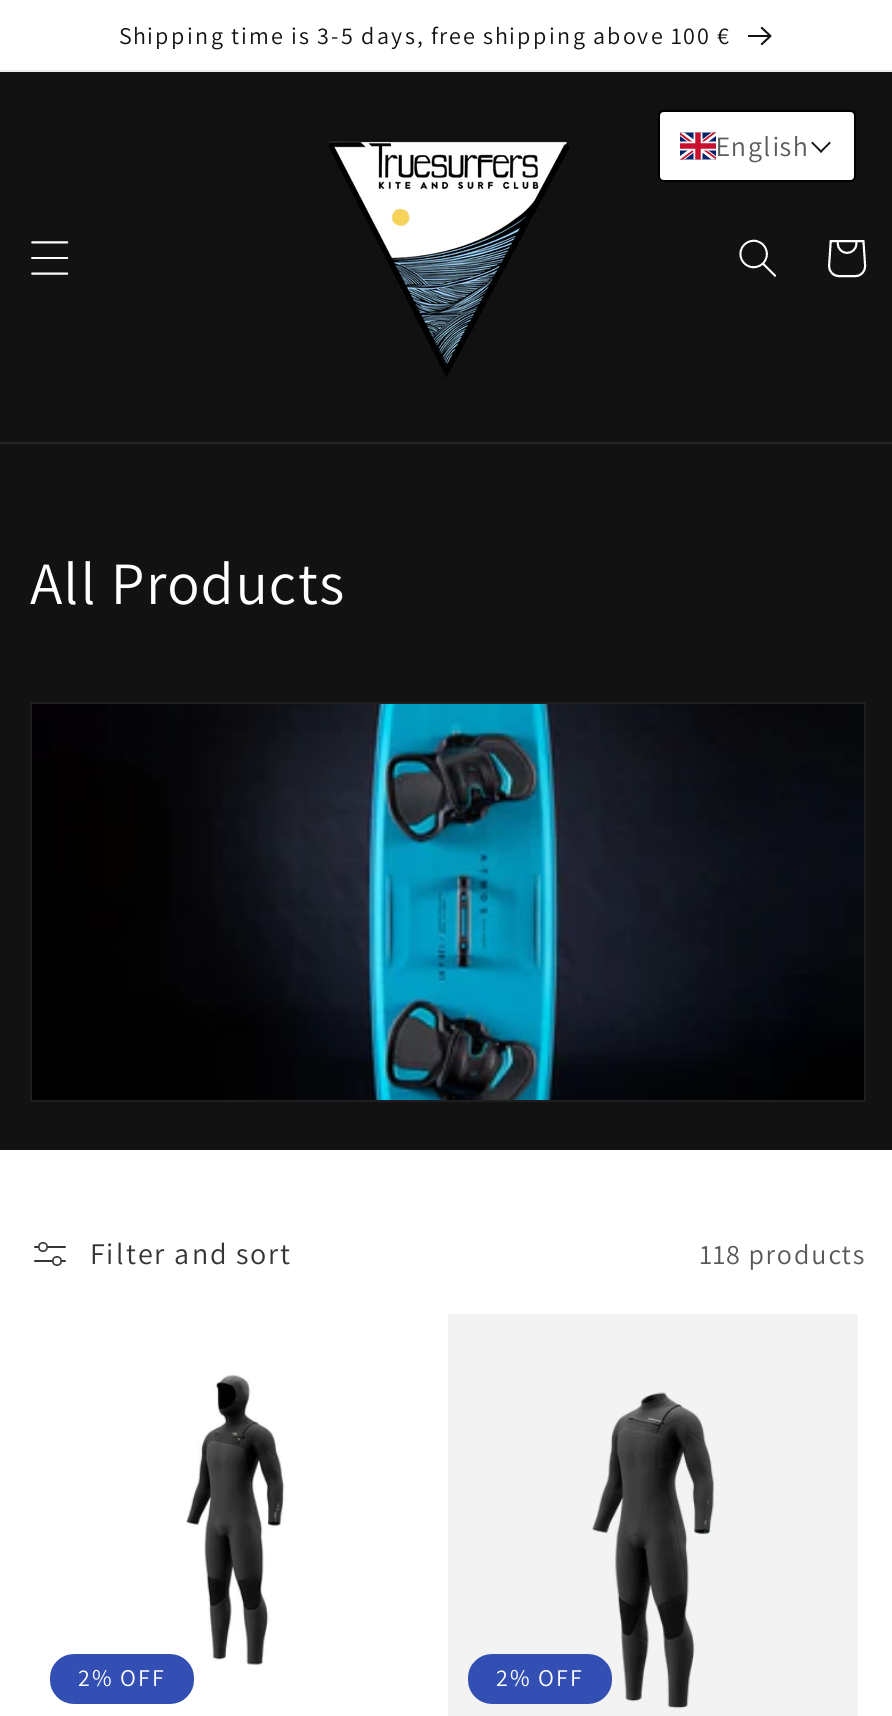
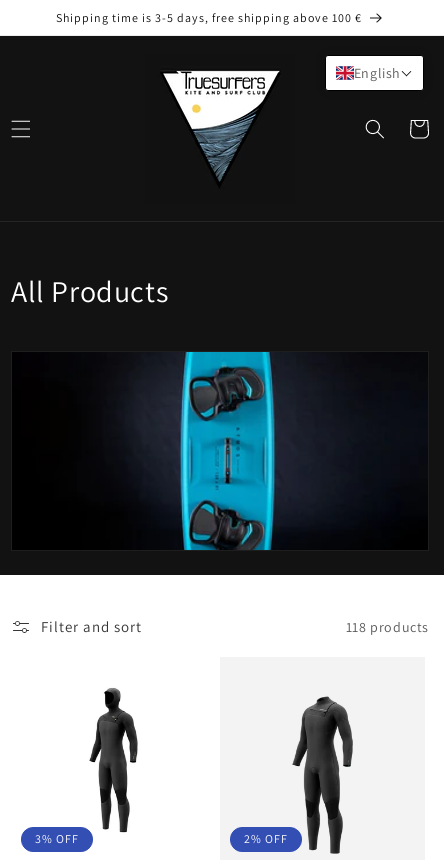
- 2% OFF
+ 3% OFF
